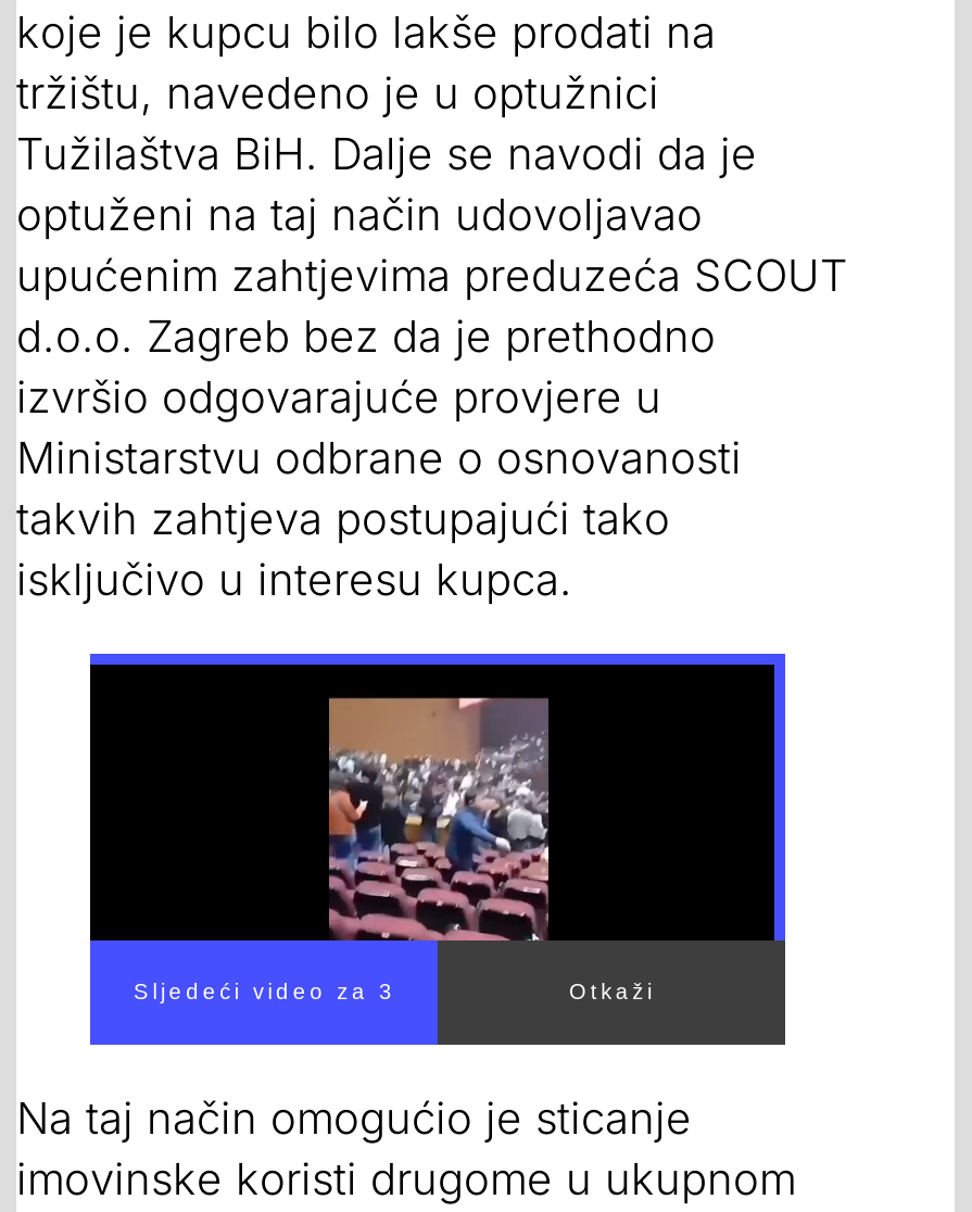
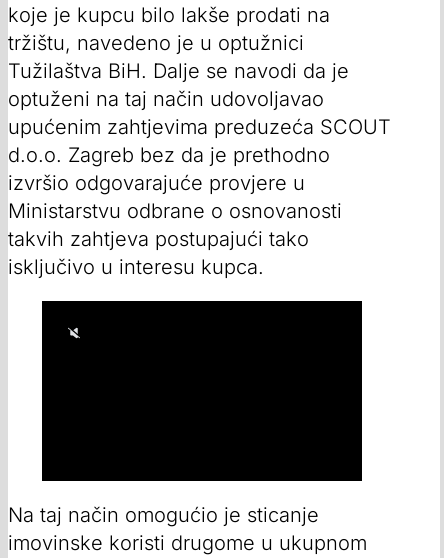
- [image]
